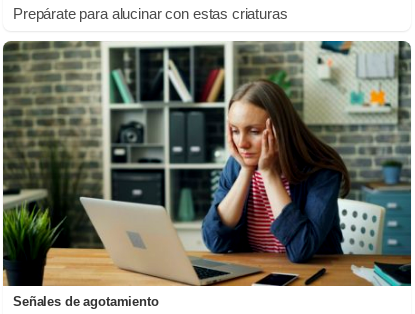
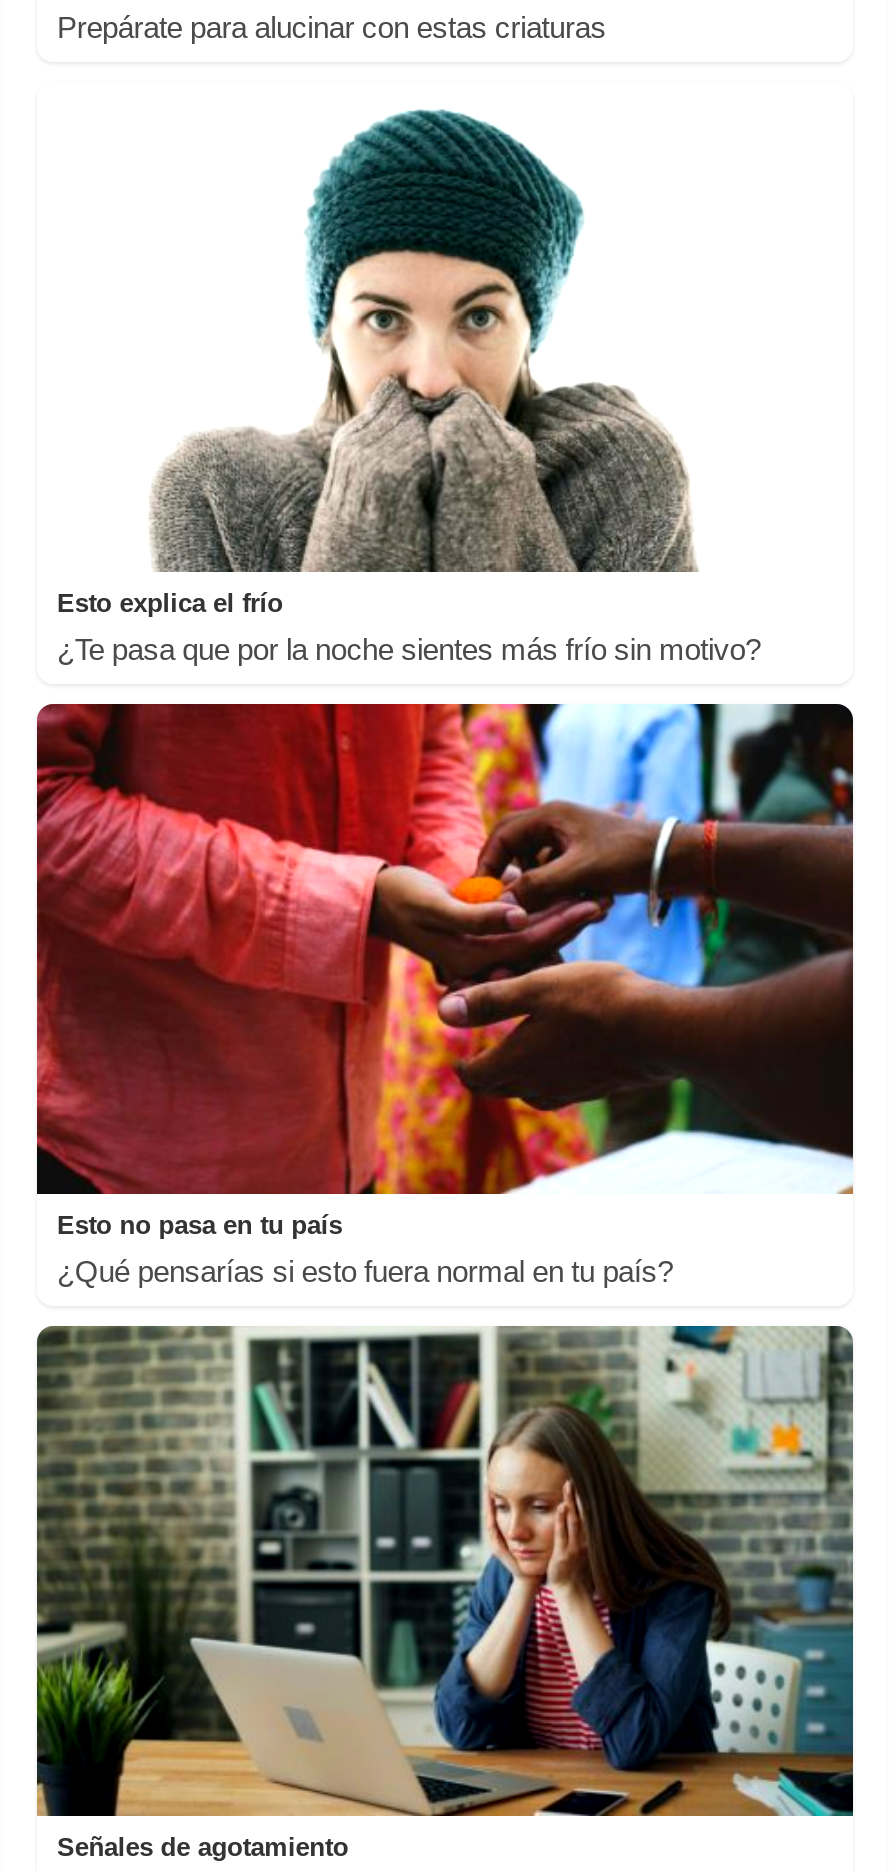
+ [image]
+ Esto no pasa en tu país
+ ¿Qué pensarías si esto fuera normal en tu país?

+ [image]
+ Esto explica el frío
+ ¿Te pasa que por la noche sientes más frío sin motivo?
